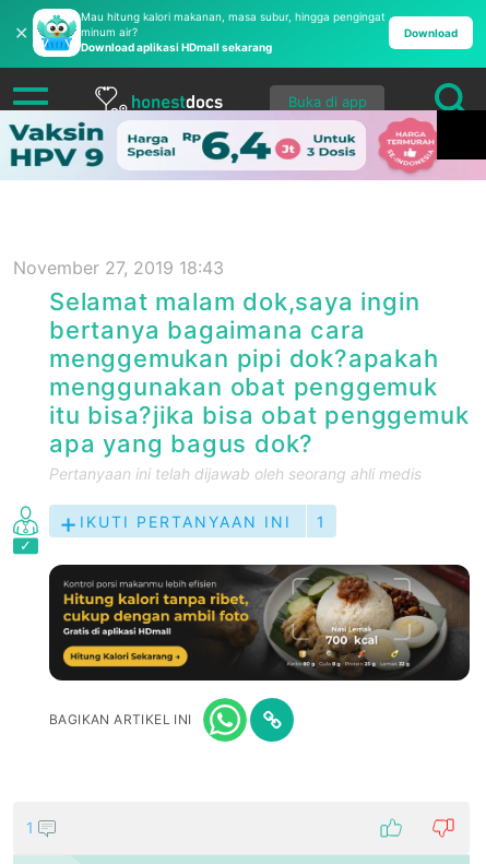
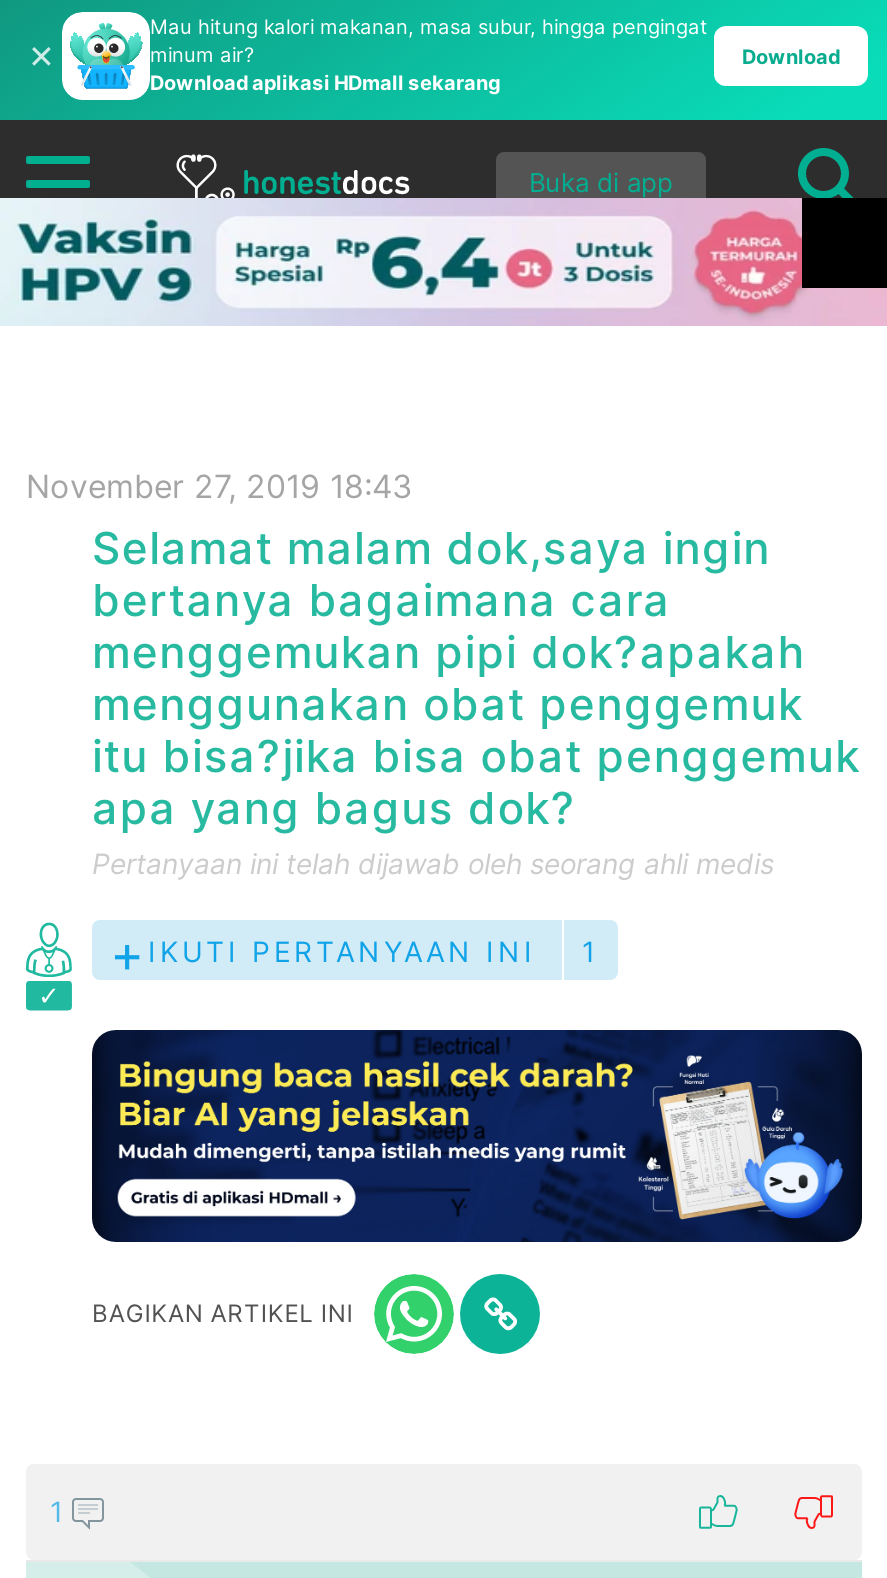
- [image]
+ [image]
